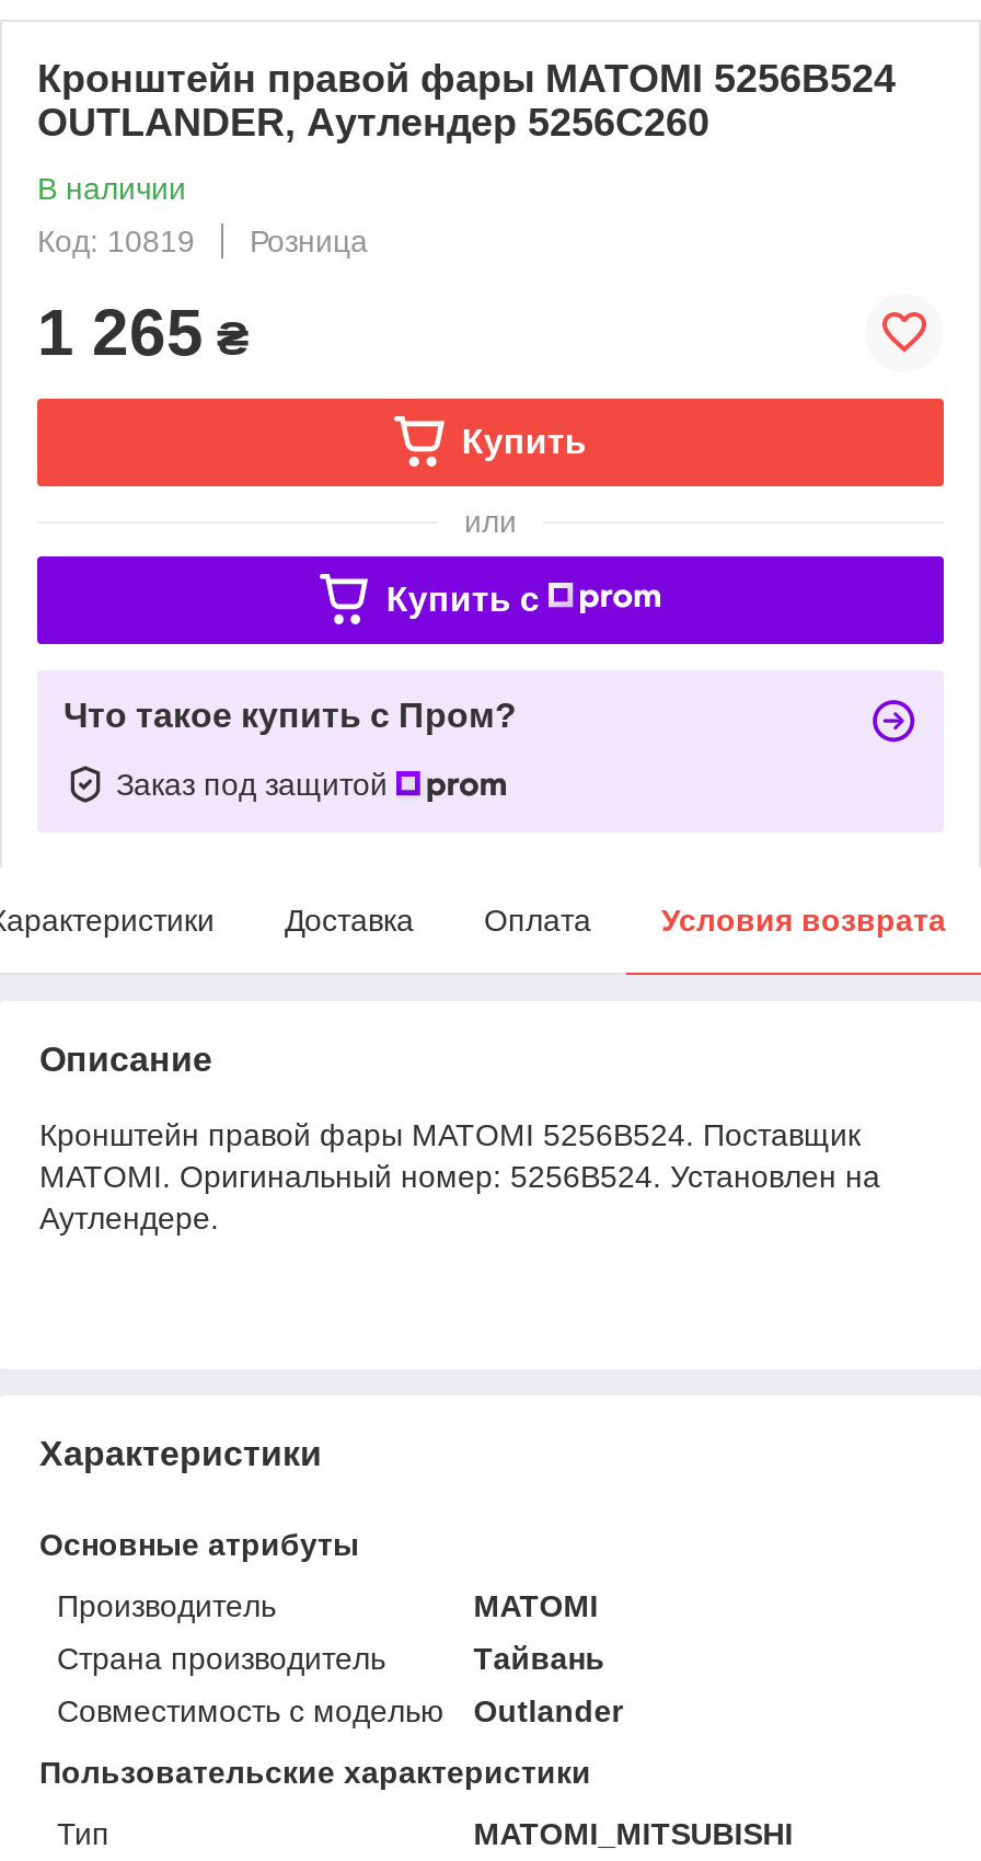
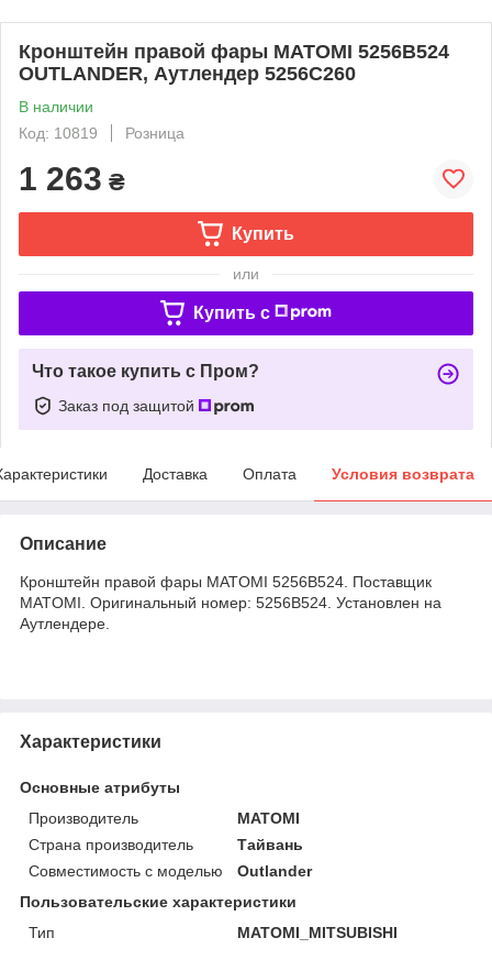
- 1 265 ₴
+ 1 263 ₴
